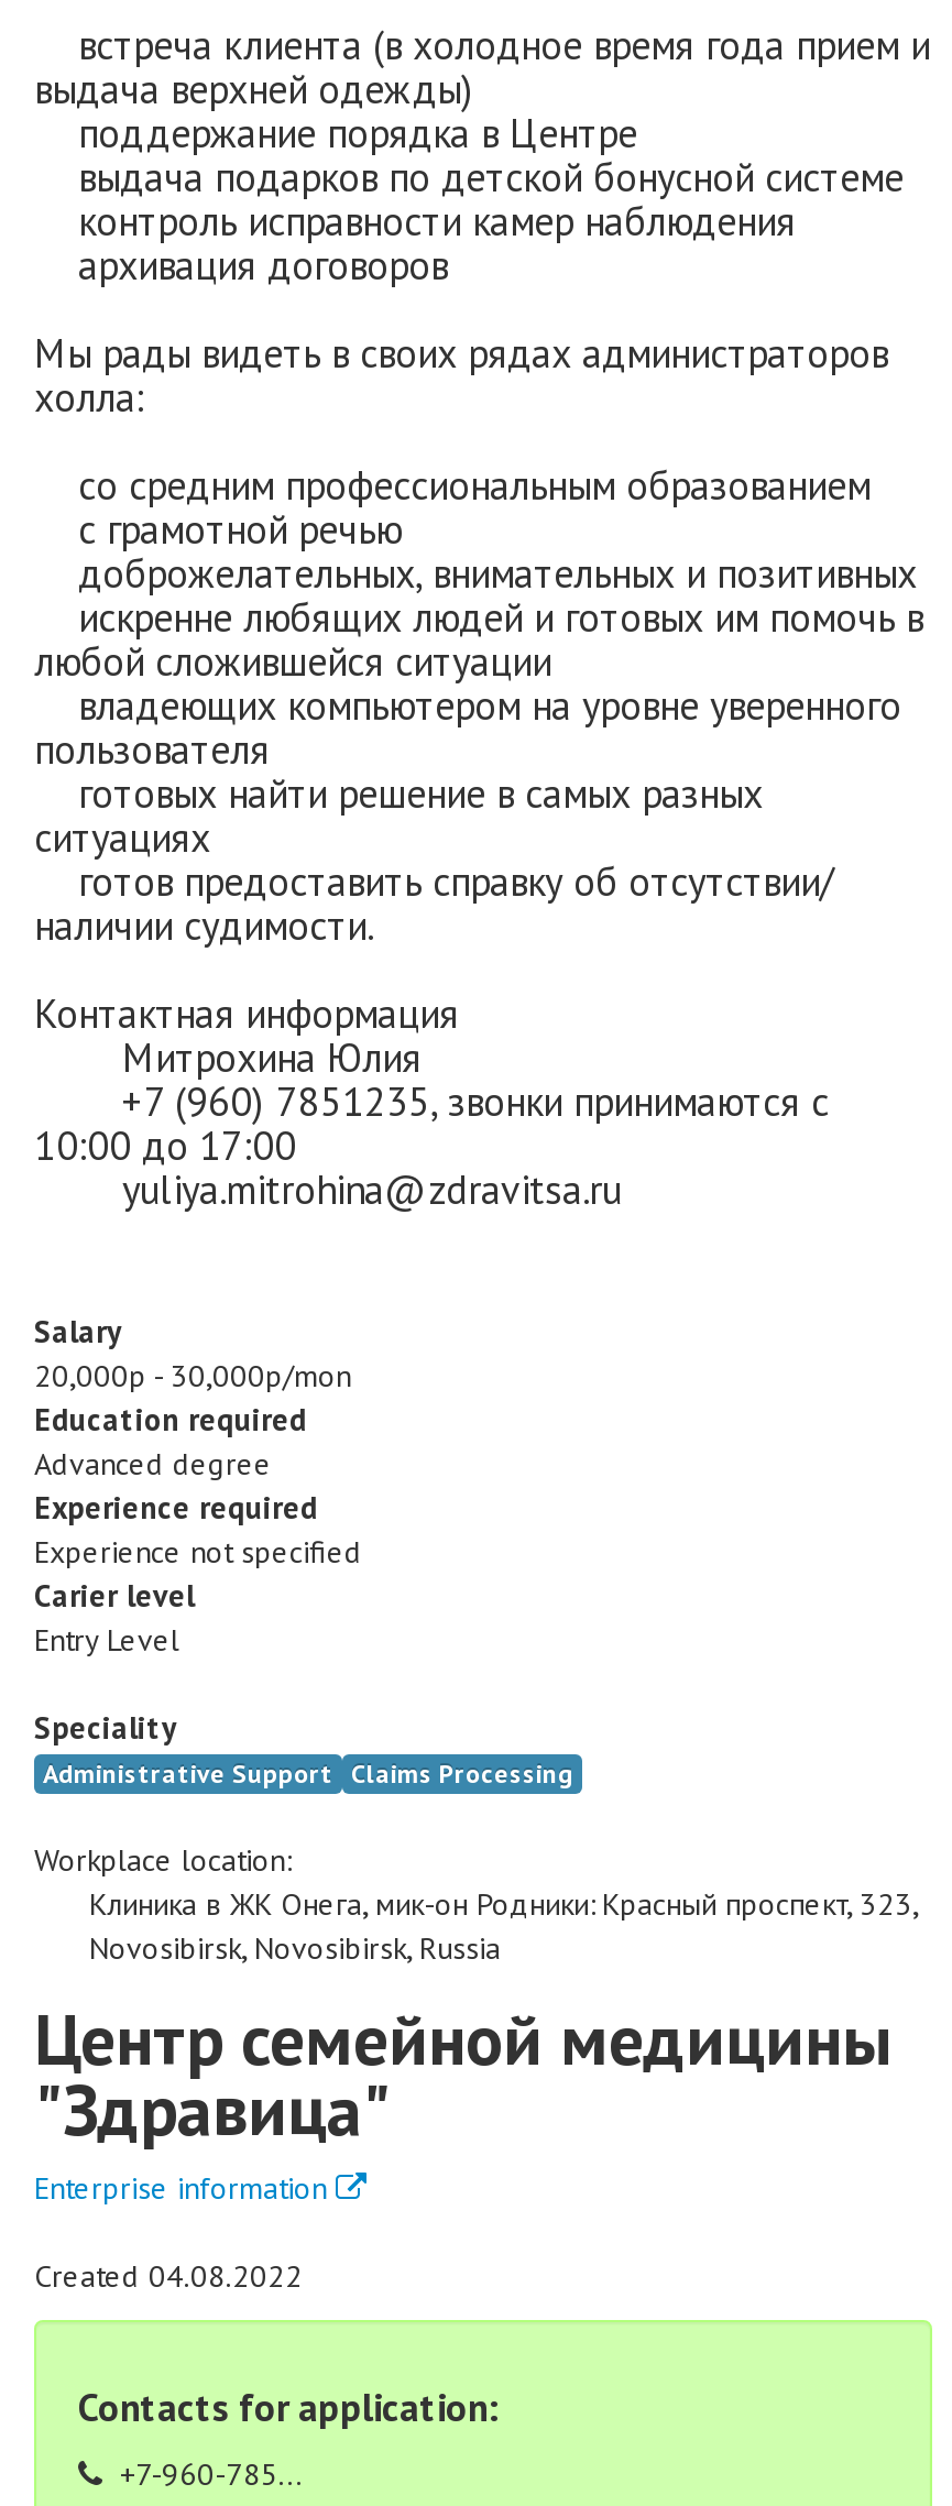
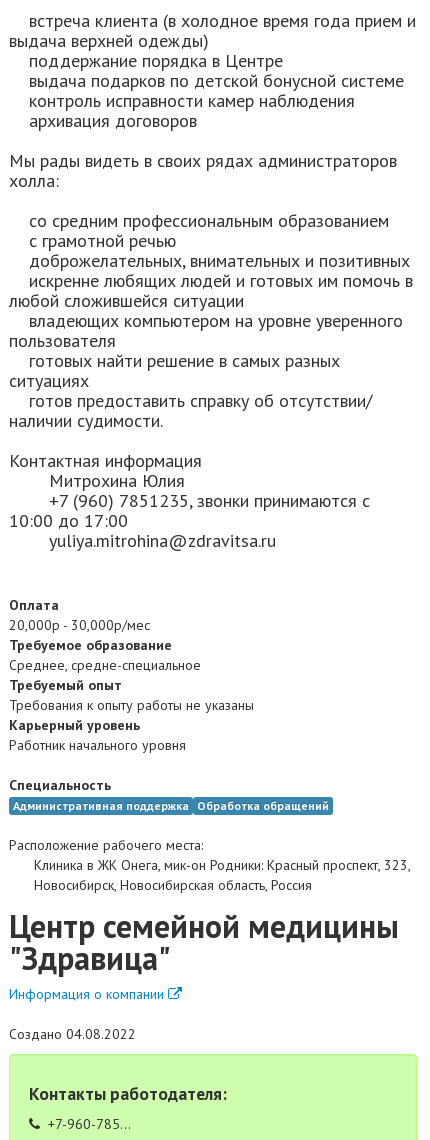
- Salary
- 20,000р - 30,000р/mon
- Education required
- Advanced degree
- Experience required
- Experience not specified
- Carier level
- Entry Level
+ Оплата
+ 20,000р - 30,000р/мес
+ Требуемое образование
+ Среднее, средне-специальное
+ Требуемый опыт
+ Требования к опыту работы не указаны
+ Карьерный уровень
+ Работник начального уровня

- Speciality
- Administrative Support Claims Processing
+ Специальность
+ Административная поддержка Обработка обращений

- Workplace location:
+ Расположение рабочего места:

- Novosibirsk, Novosibirsk, Russia
+ Новосибирск, Новосибирская область, Россия

- Enterprise information
+ Информация о компании

- Created 04.08.2022
+ Создано 04.08.2022

- Contacts for application:
+ Контакты работодателя:
